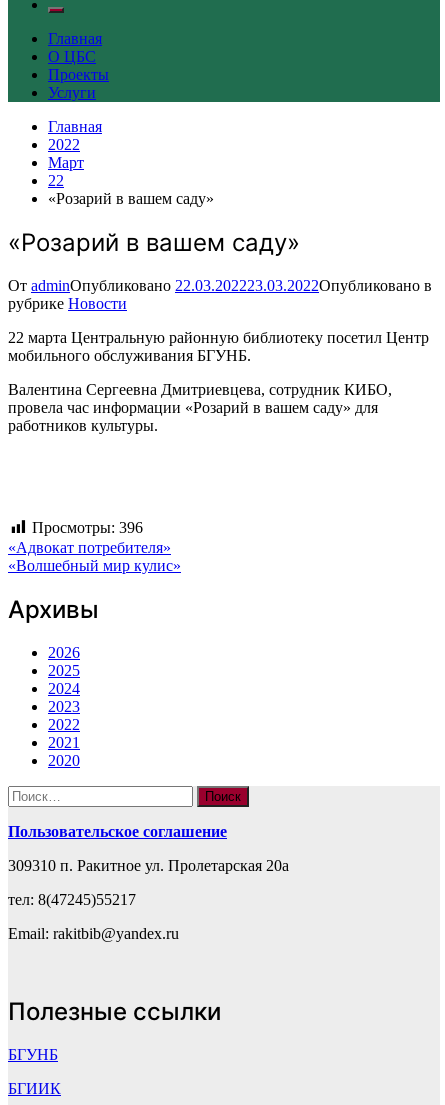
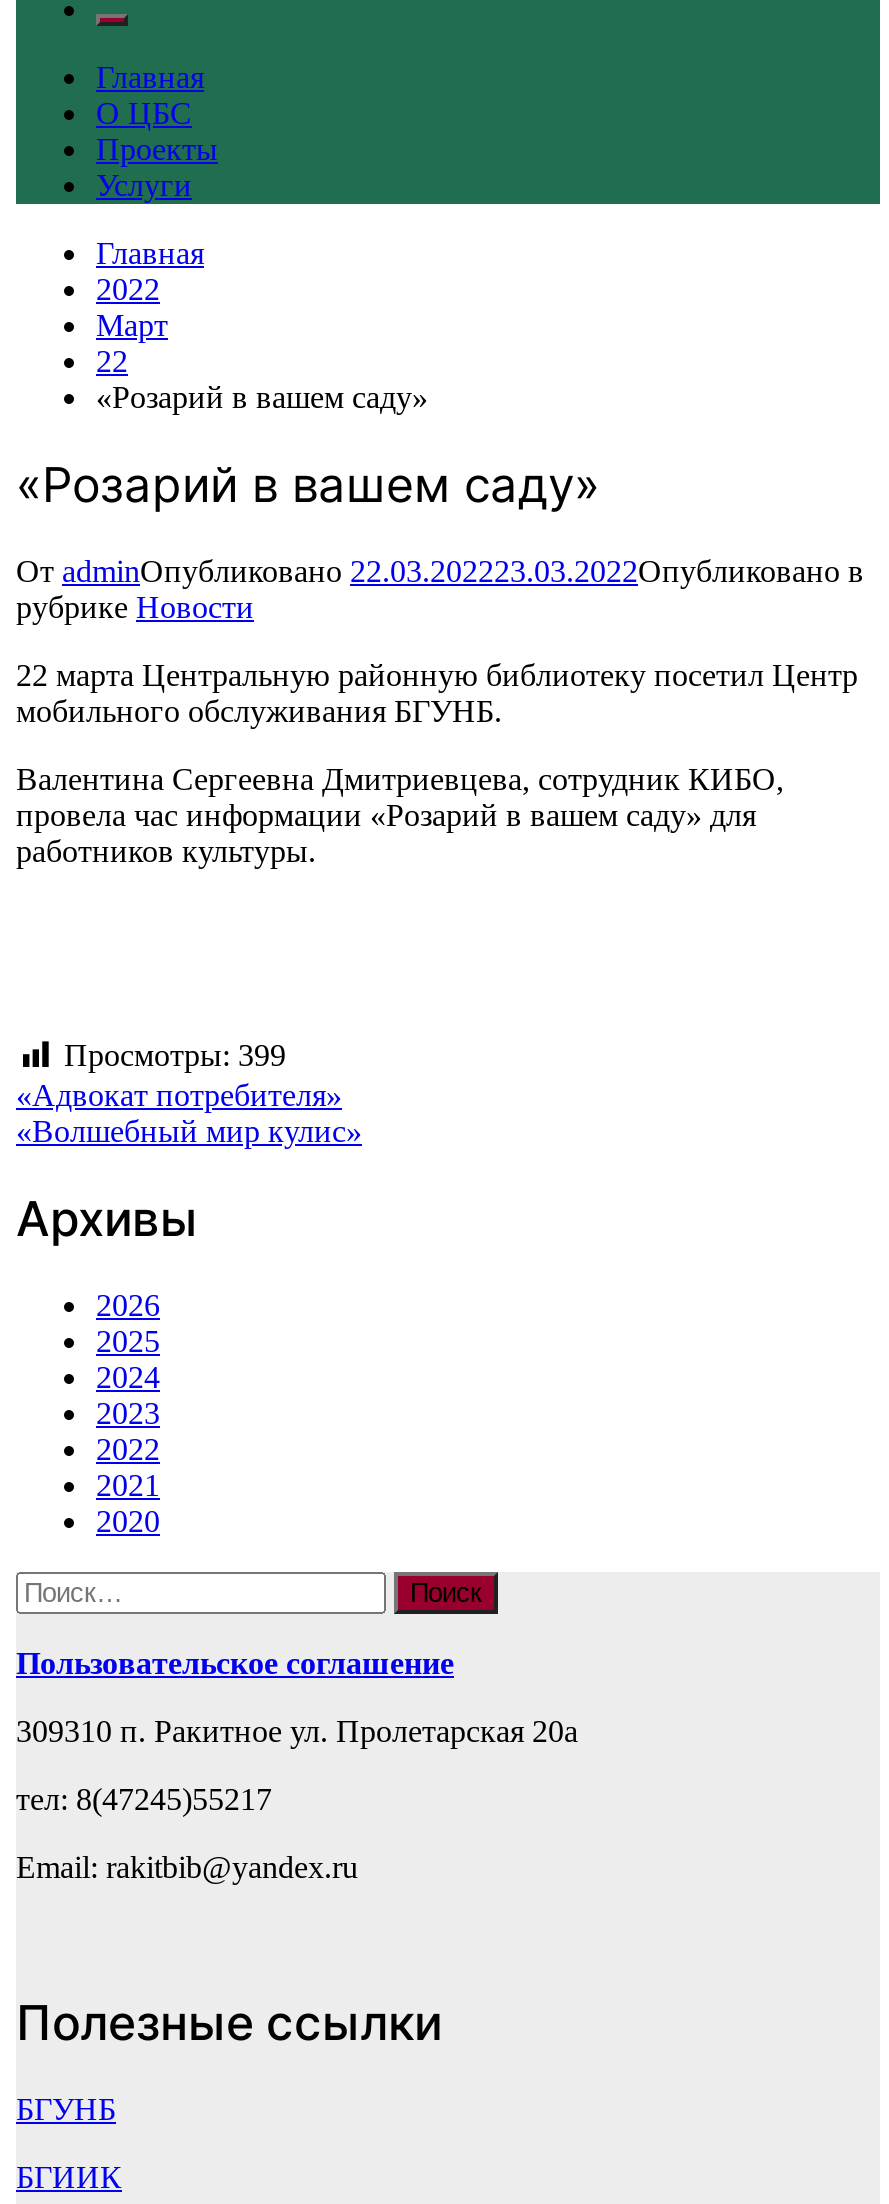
- Просмотры: 396
+ Просмотры: 399
